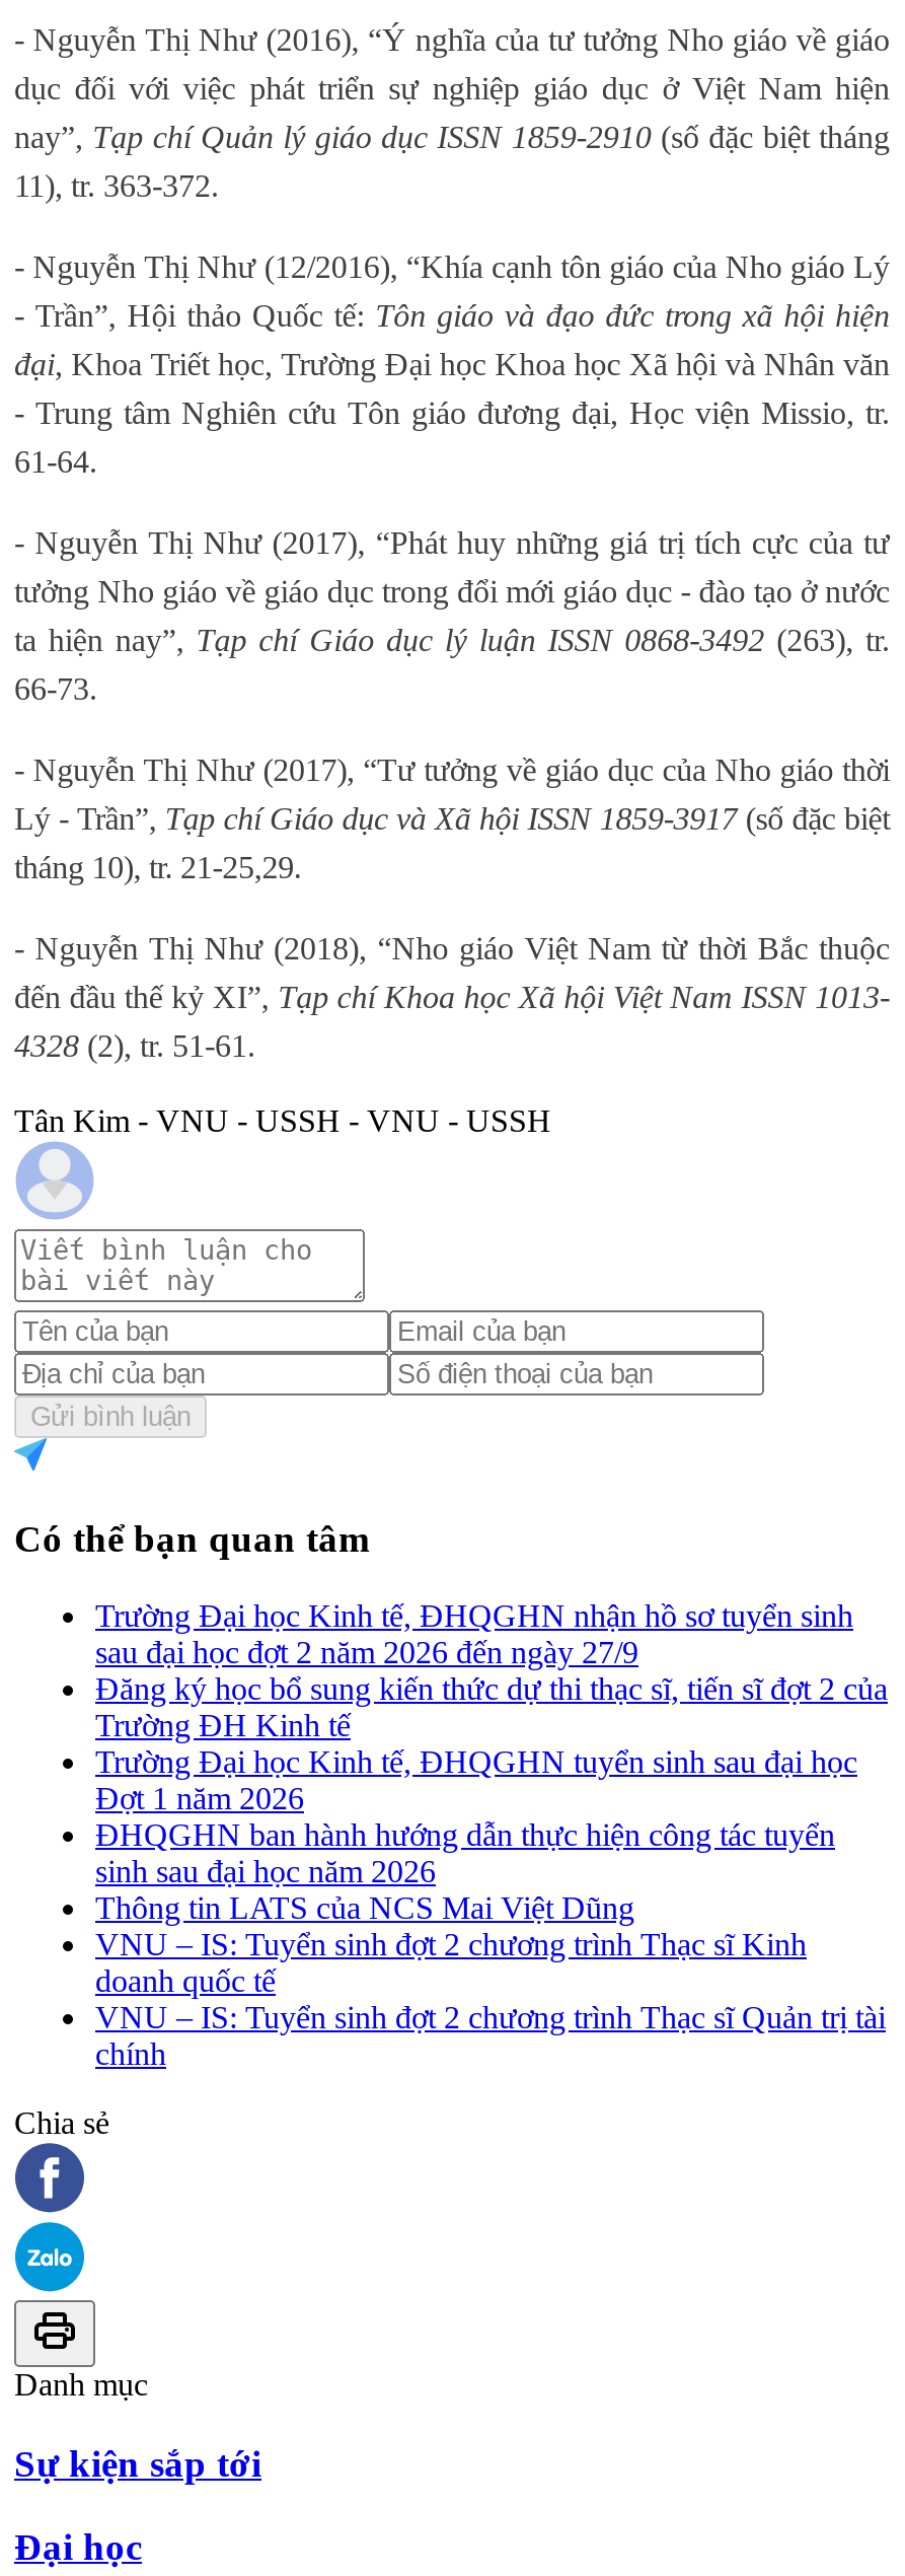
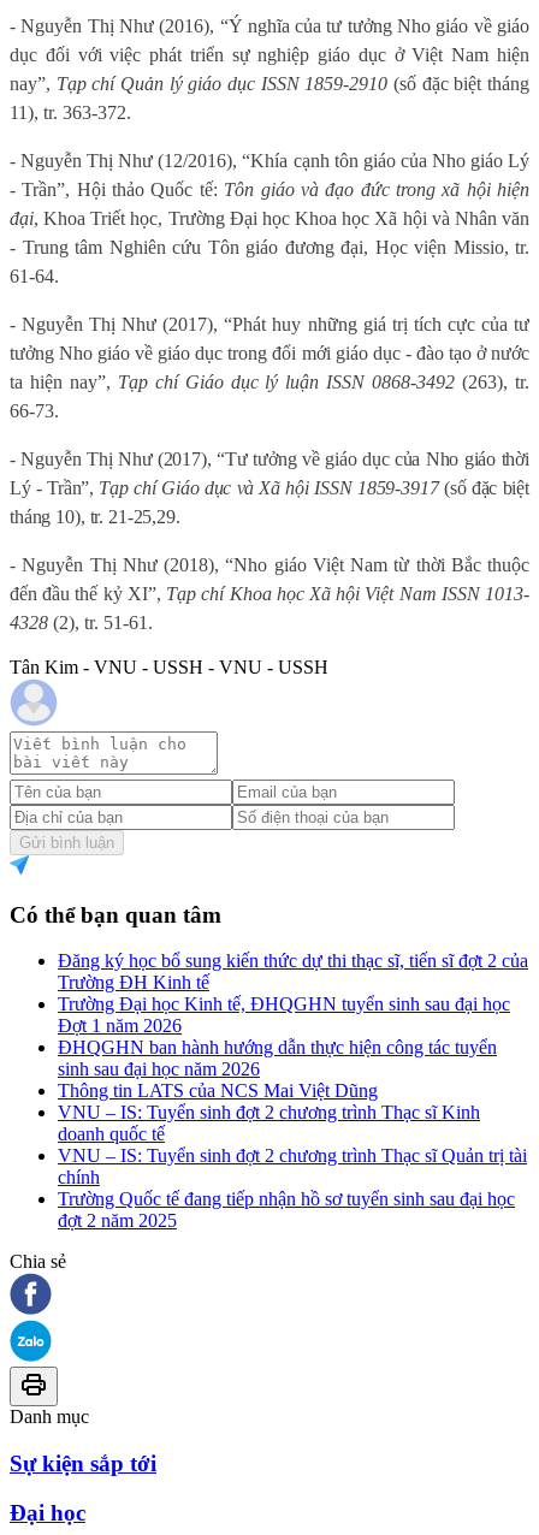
- Trường Đại học Kinh tế, ĐHQGHN nhận hồ sơ tuyển sinh
- sau đại học đợt 2 năm 2026 đến ngày 27/9

moved up: Đăng ký học bổ sung kiến thức dự thi thạc sĩ, tiến sĩ đợt 2 của | Trường ĐH Kinh tế | Trường Đại học Kinh tế, ĐHQGHN tuyển sinh sau đại học | ... | VNU – IS: Tuyển sinh đợt 2 chương trình Thạc sĩ Quản trị tài | chính

+ Trường Quốc tế đang tiếp nhận hồ sơ tuyển sinh sau đại học
+ đợt 2 năm 2025
